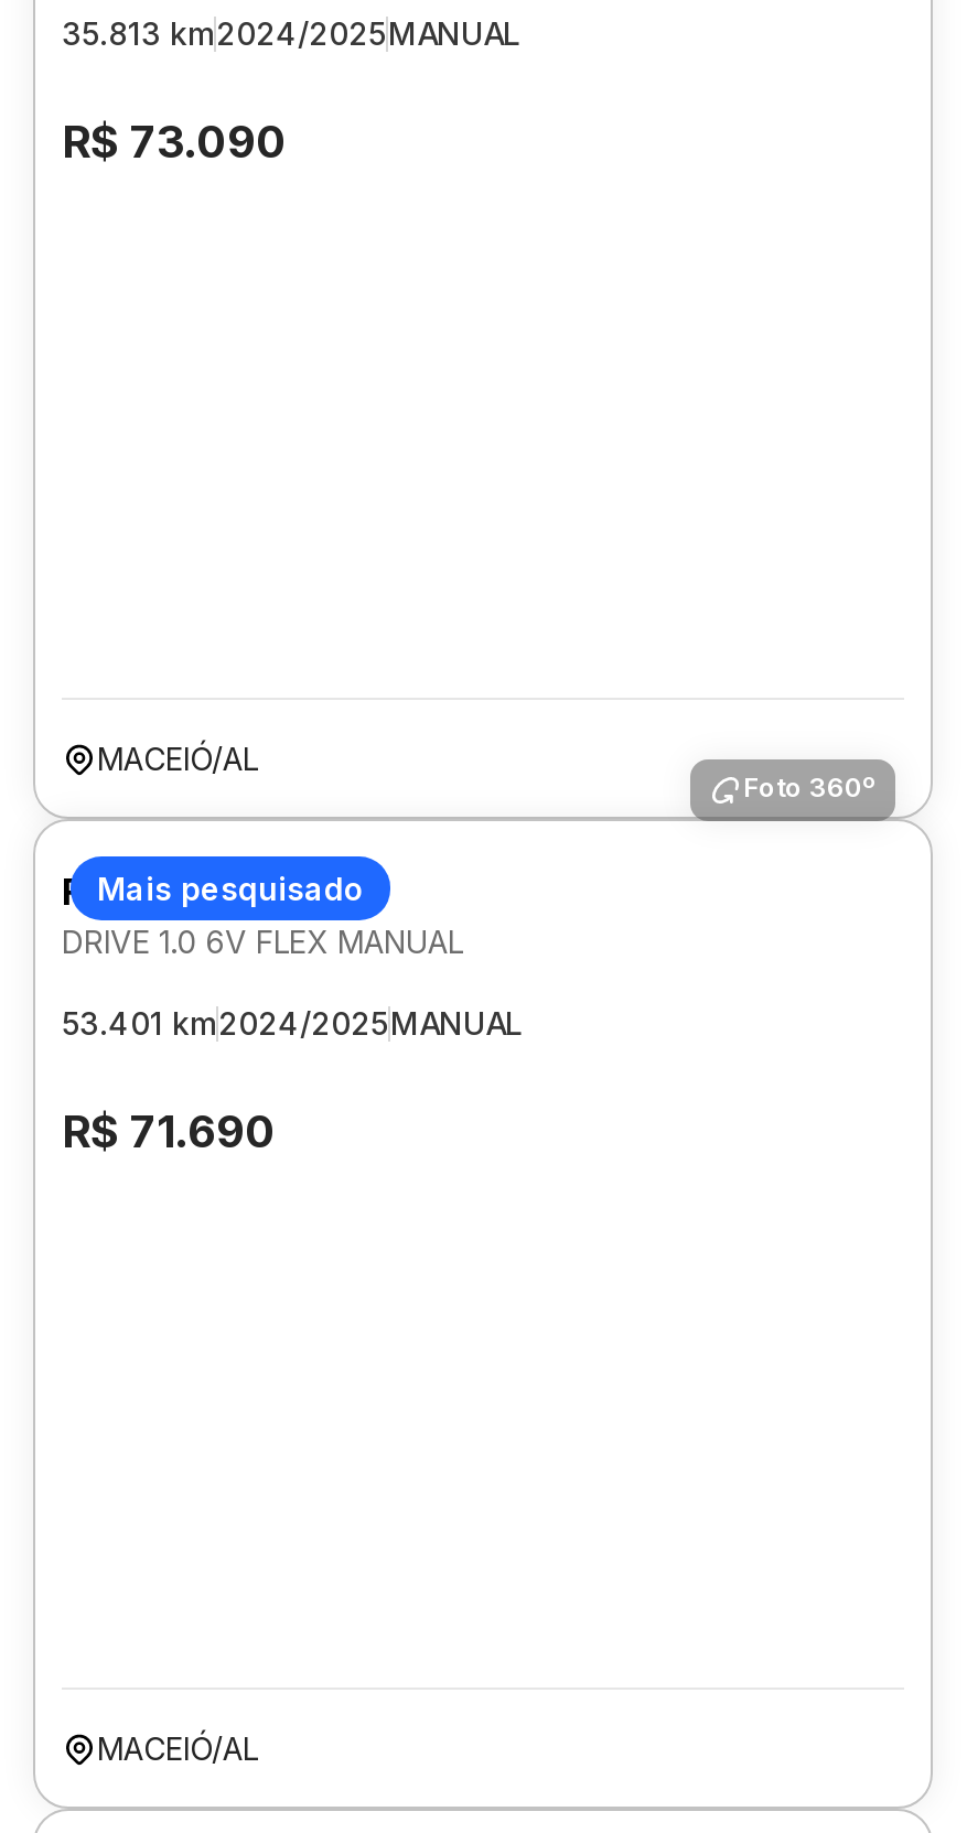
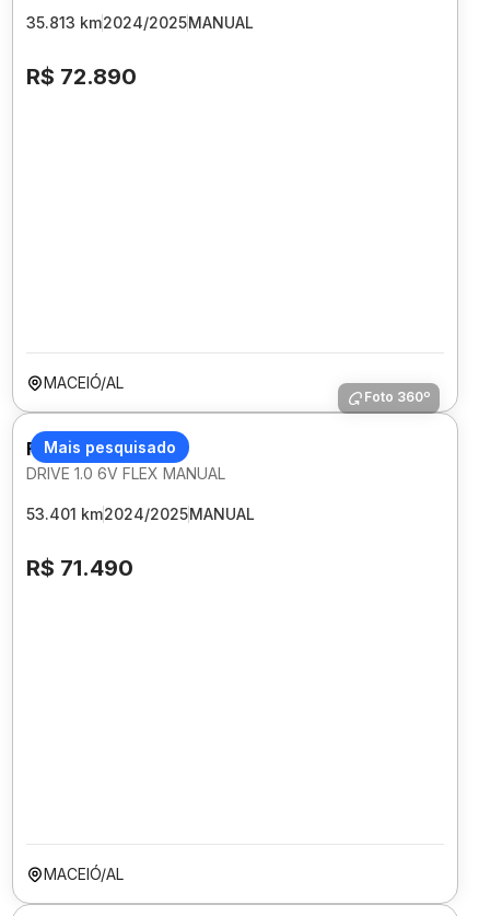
- R$ 73.090
+ R$ 72.890

- R$ 71.690
+ R$ 71.490
